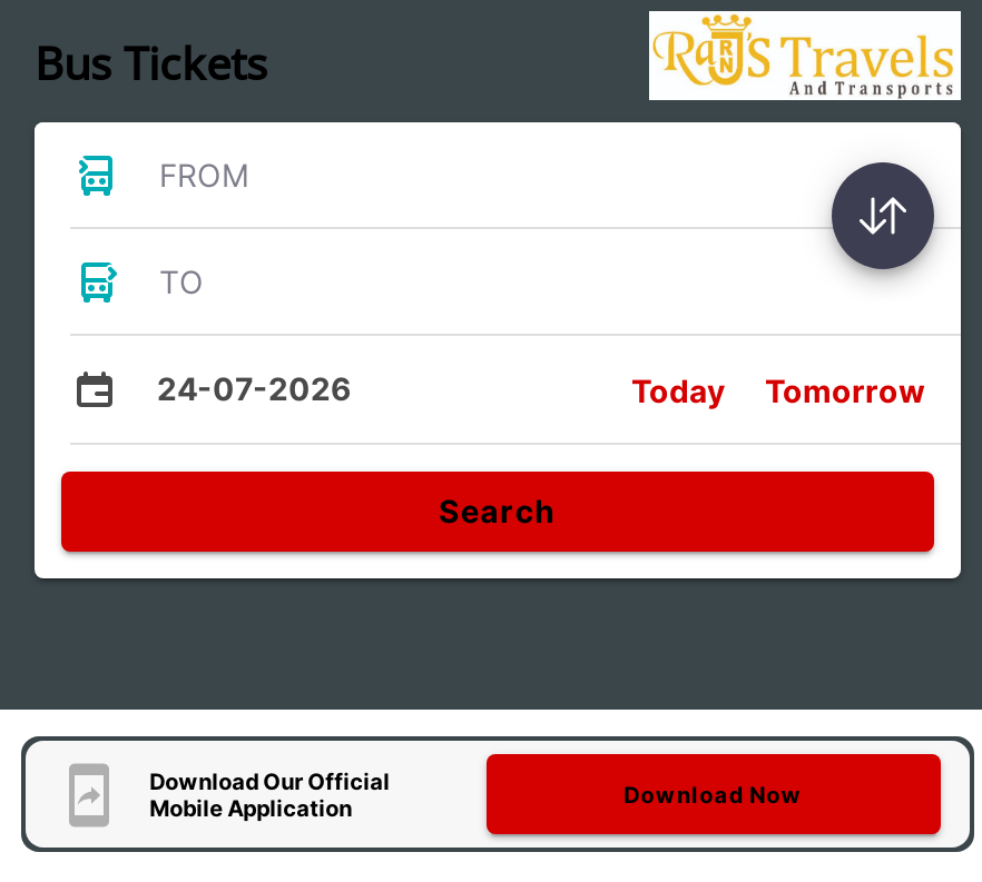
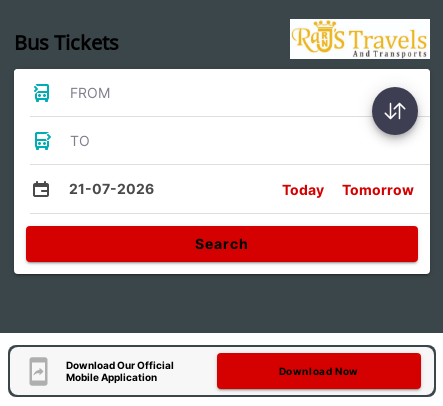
- 24-07-2026
+ 21-07-2026
